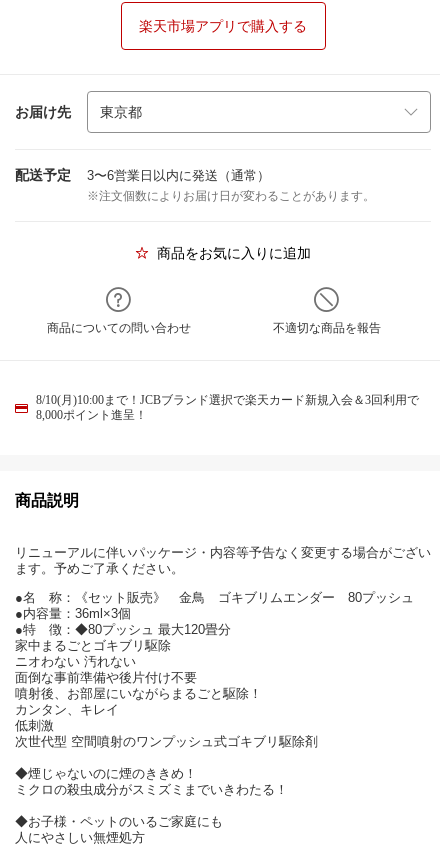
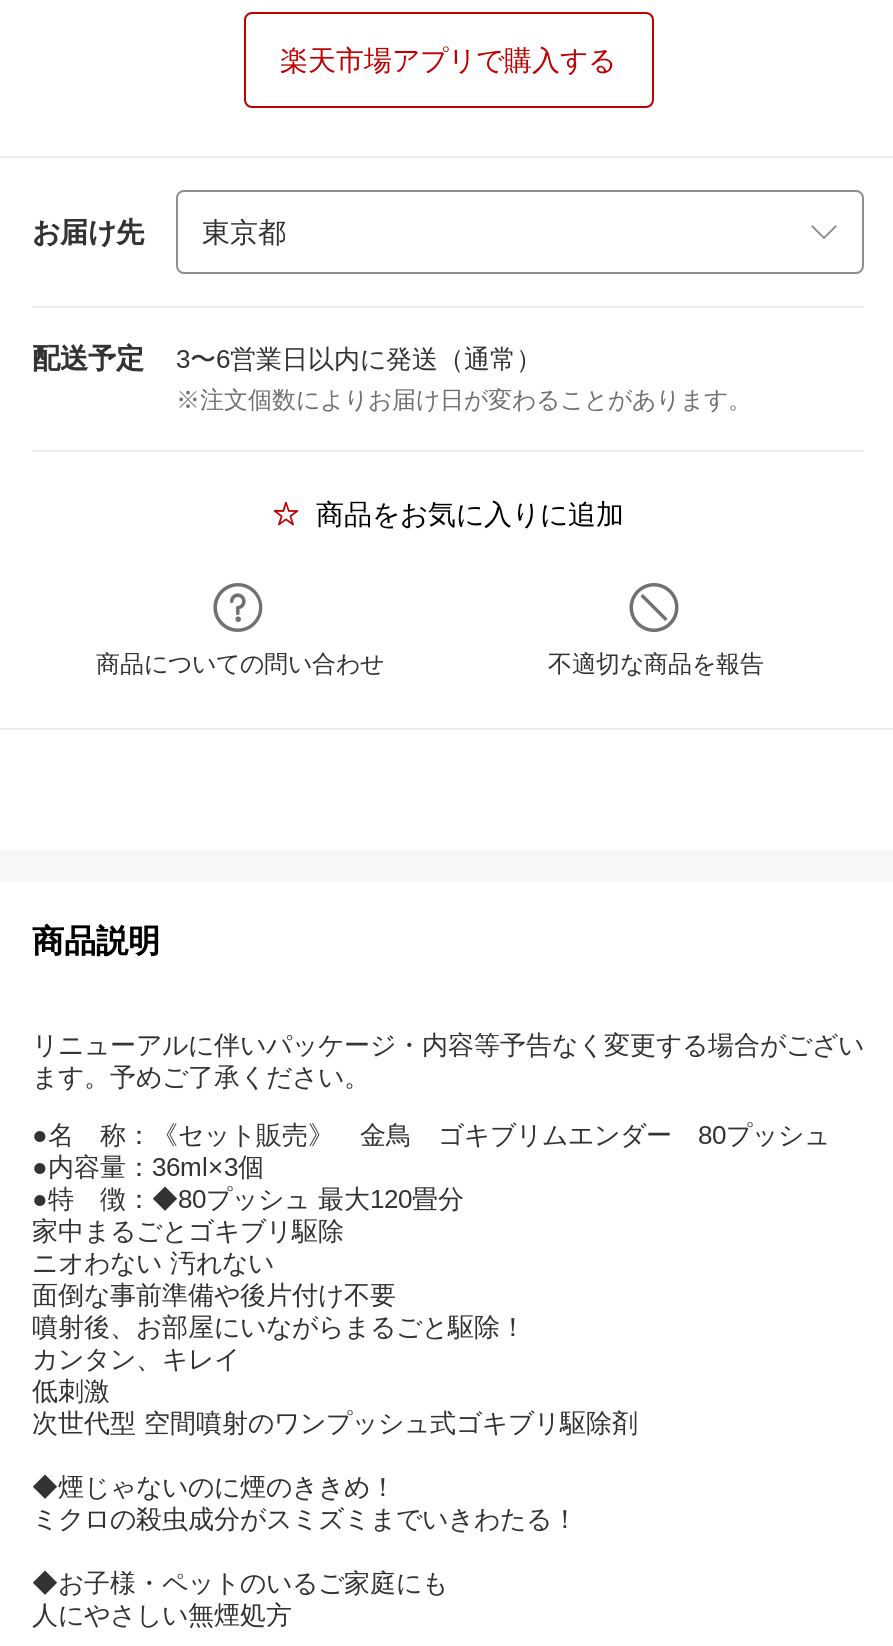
- 8/10(月)10:00まで！JCBブランド選択で楽天カード新規入会＆3回利用で
- 8,000ポイント進呈！
